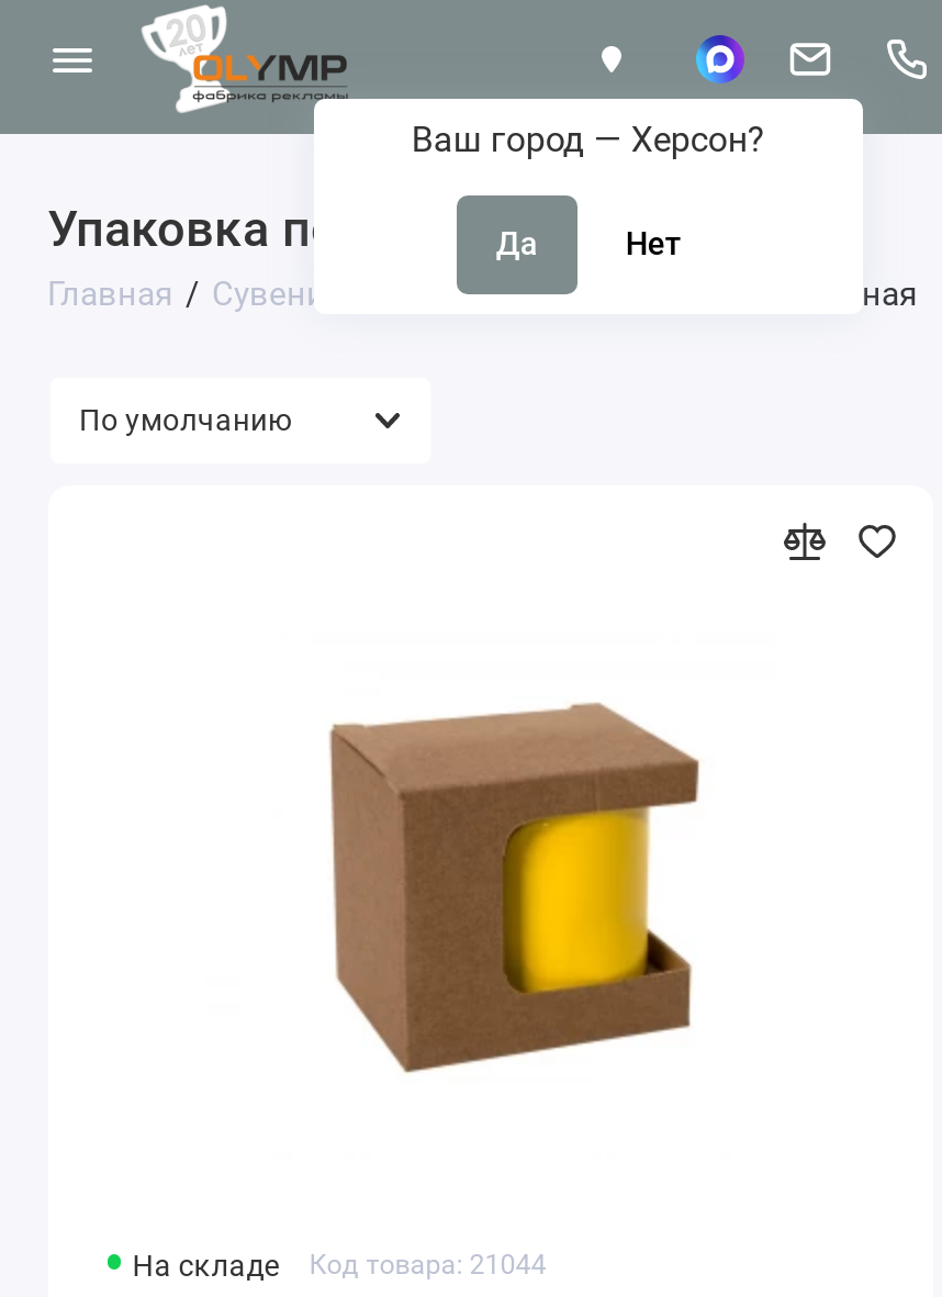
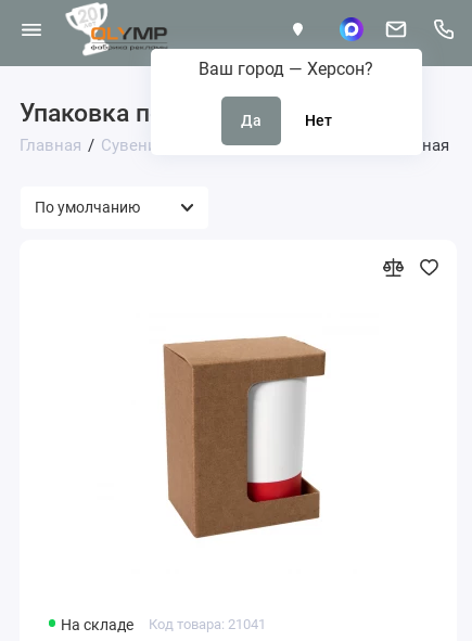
- [image]
+ [image]

- На складе Код товара: 21044
+ На складе Код товара: 21041
